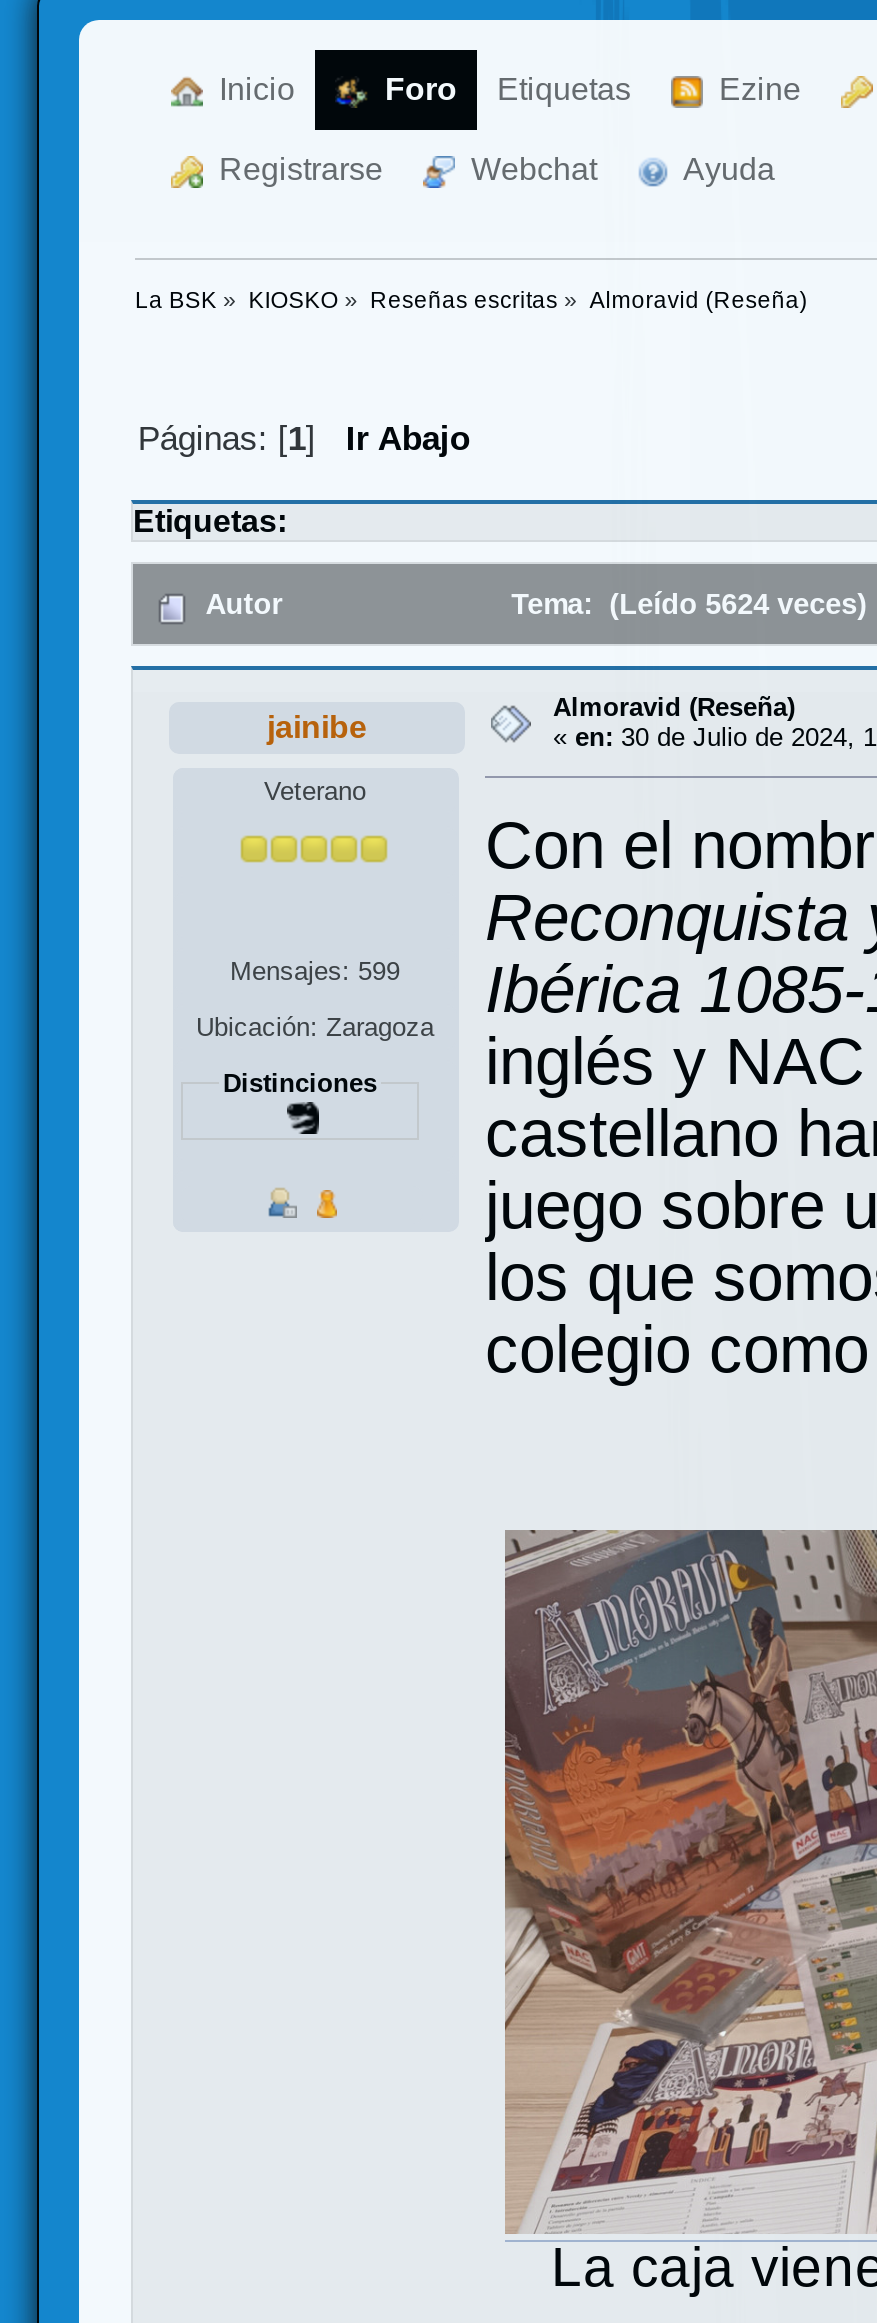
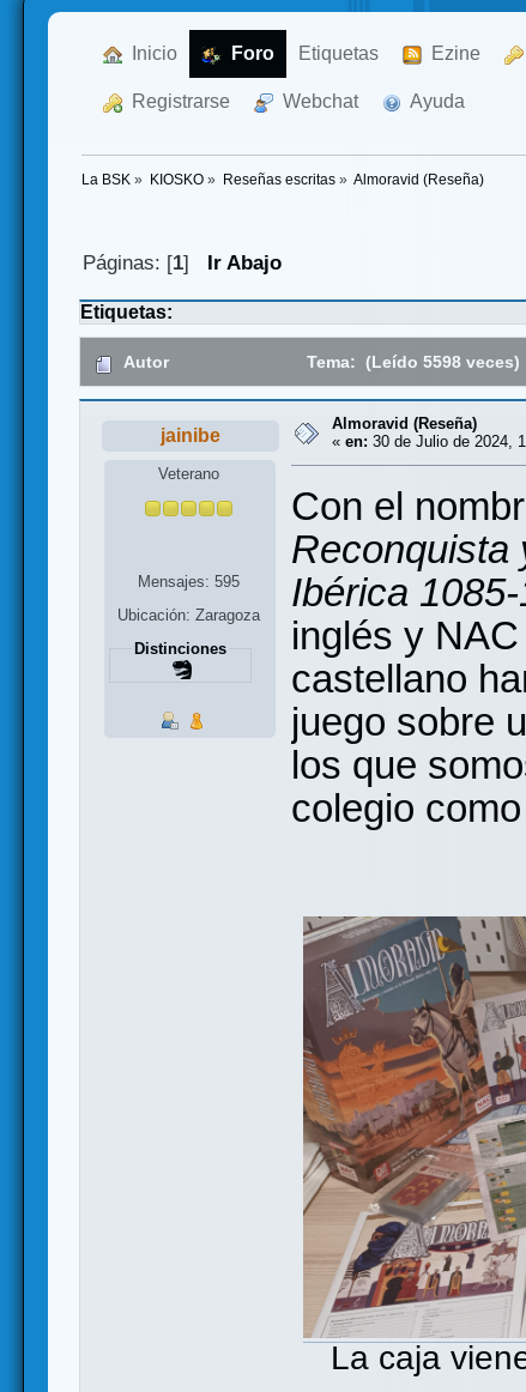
- Tema: (Leído 5624 veces)
+ Tema: (Leído 5598 veces)

- Mensajes: 599
+ Mensajes: 595
